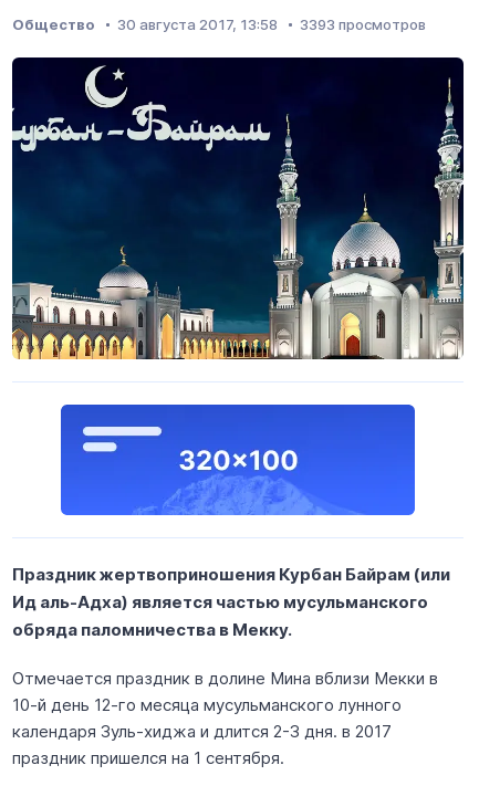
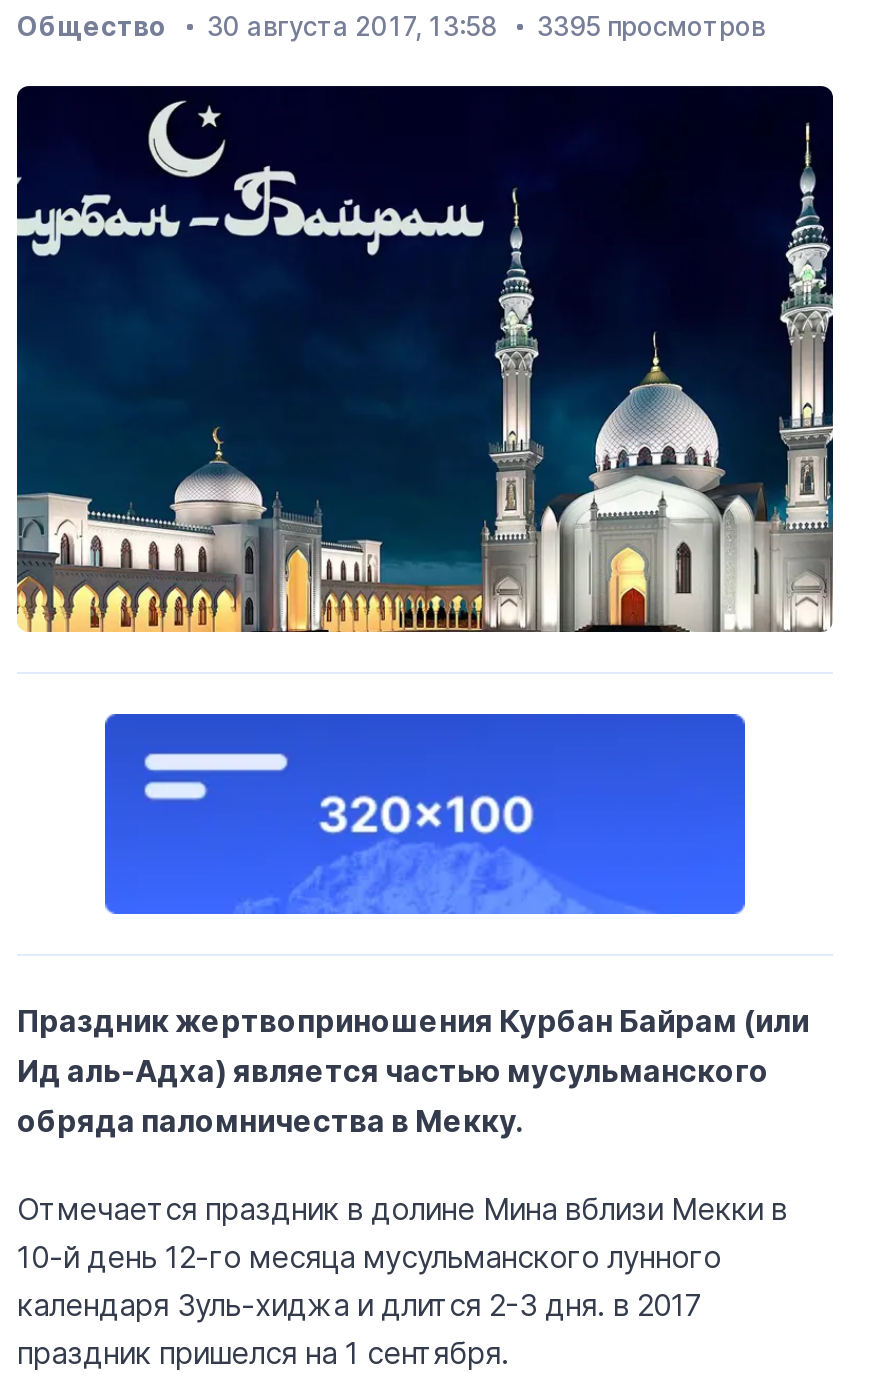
- Общество 30 августа 2017, 13:58 3393 просмотров
+ Общество 30 августа 2017, 13:58 3395 просмотров
